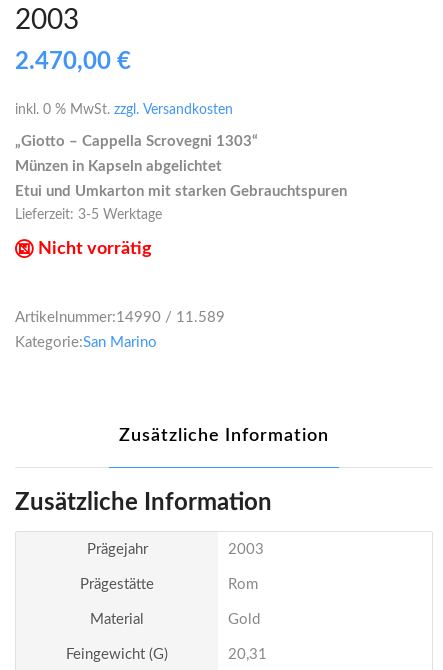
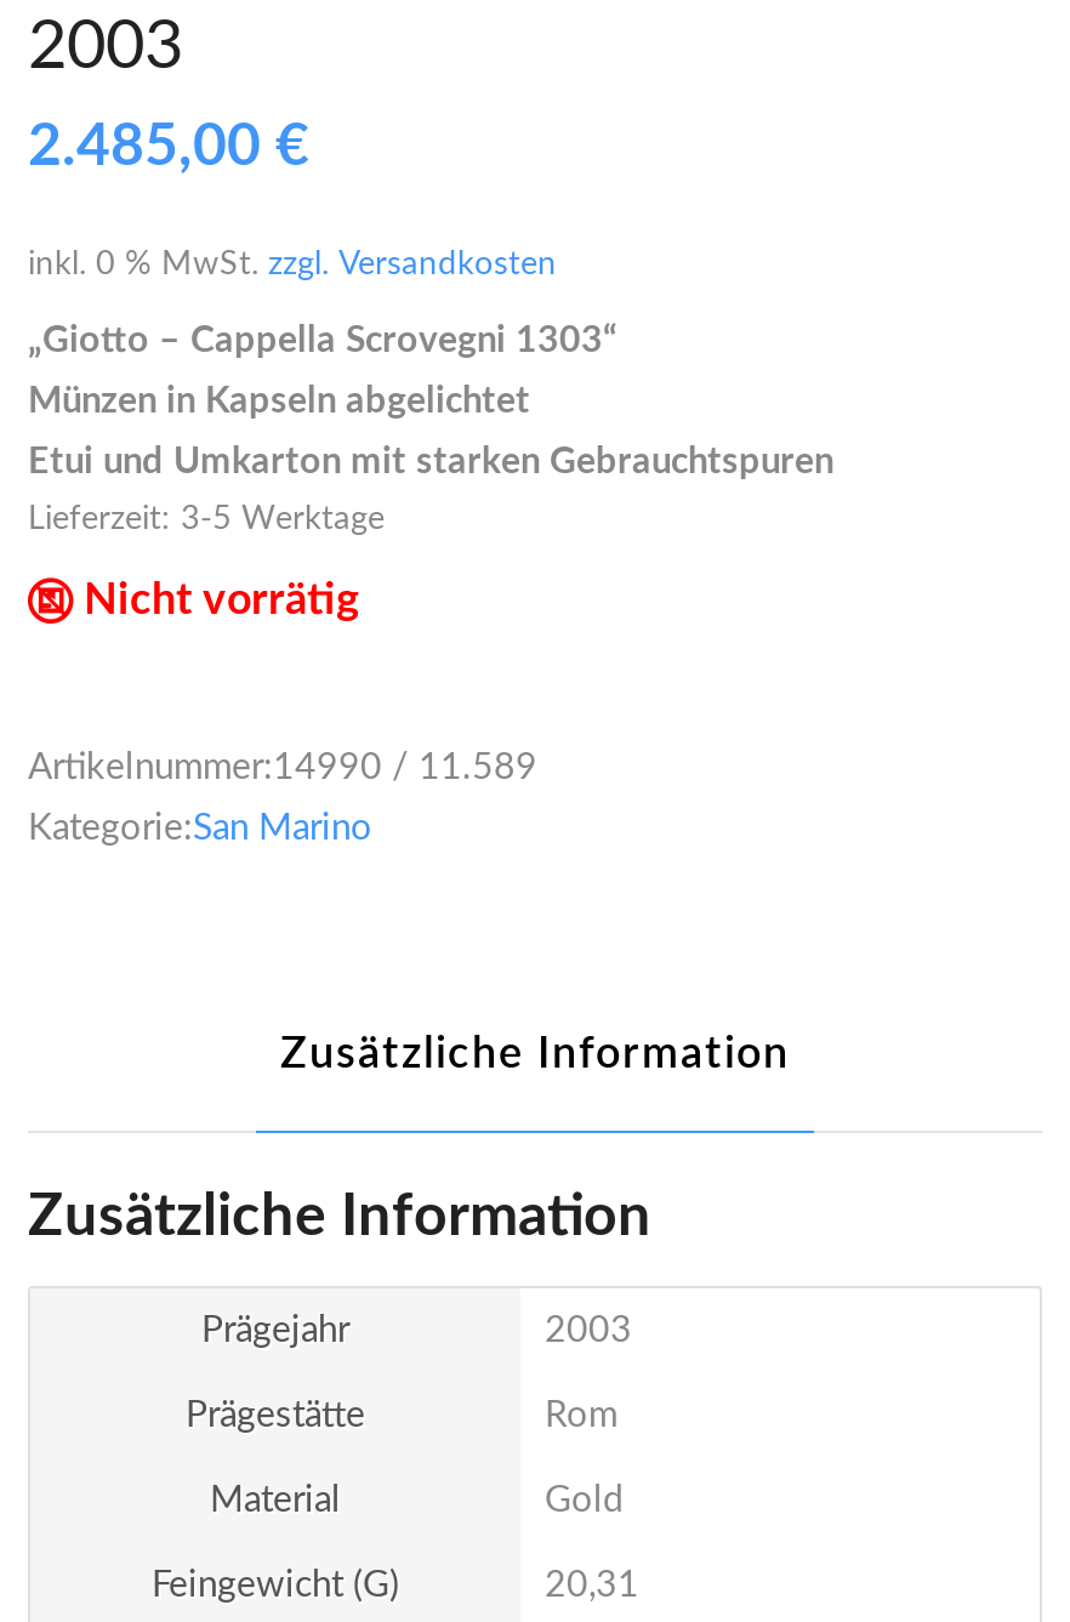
- 2.470,00 €
+ 2.485,00 €
